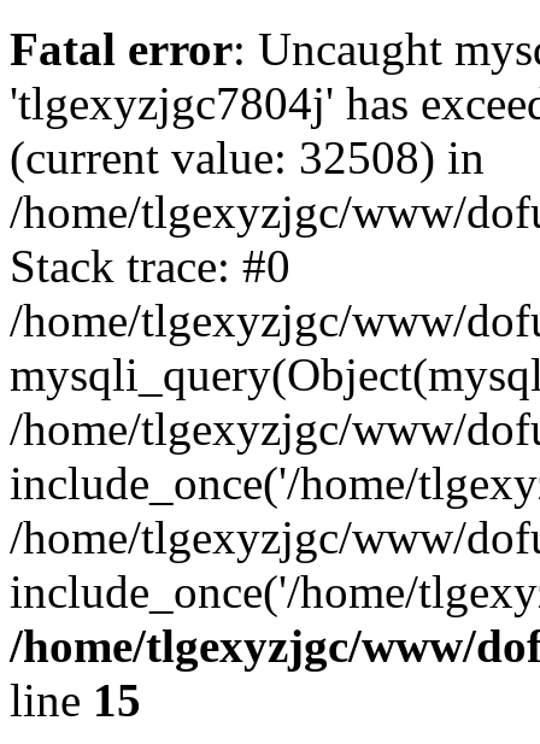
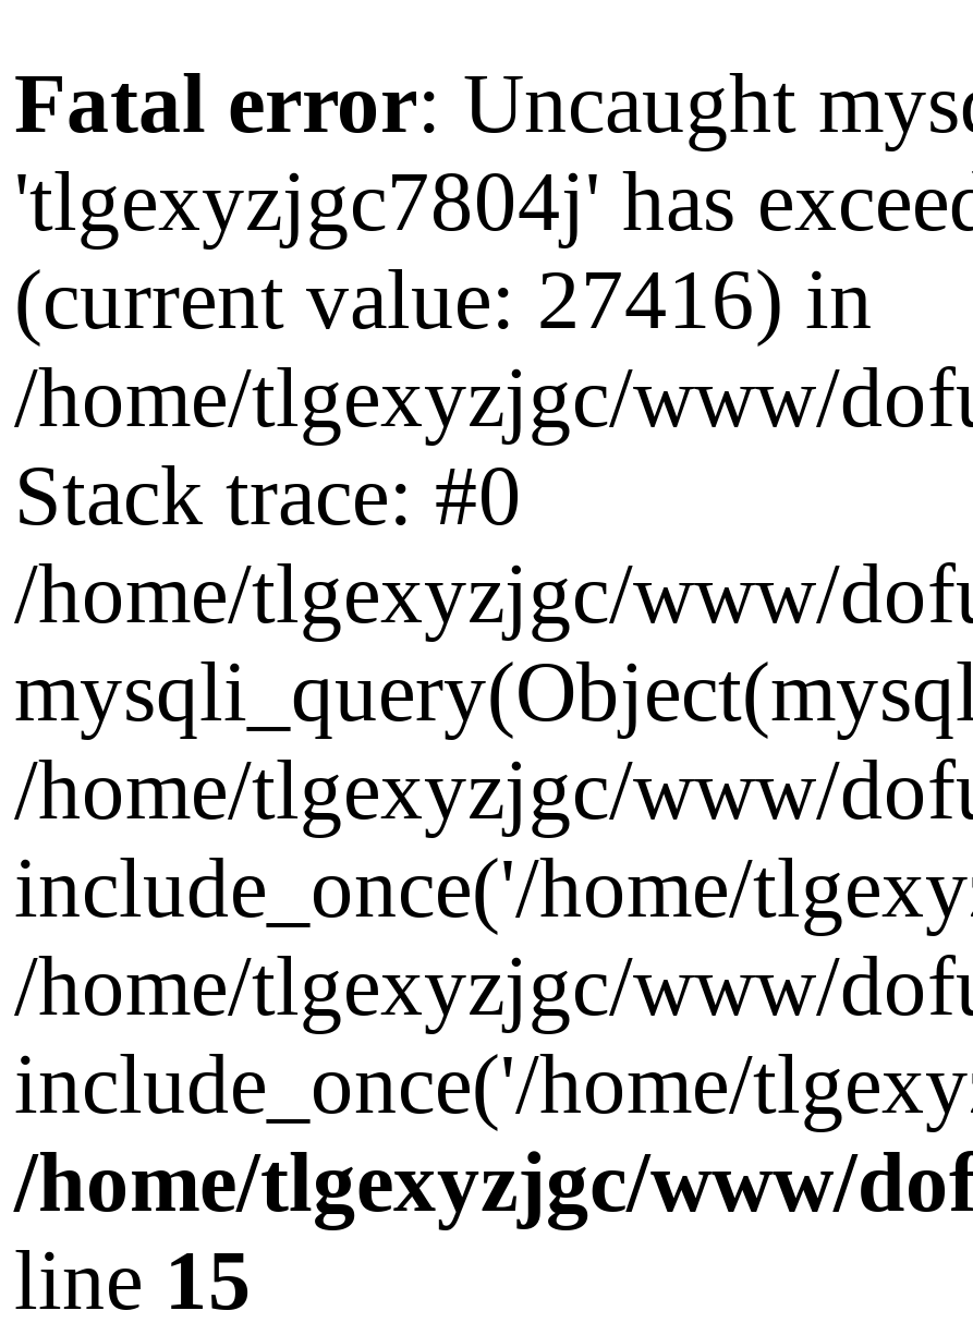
- (current value: 32508) in
+ (current value: 27416) in
